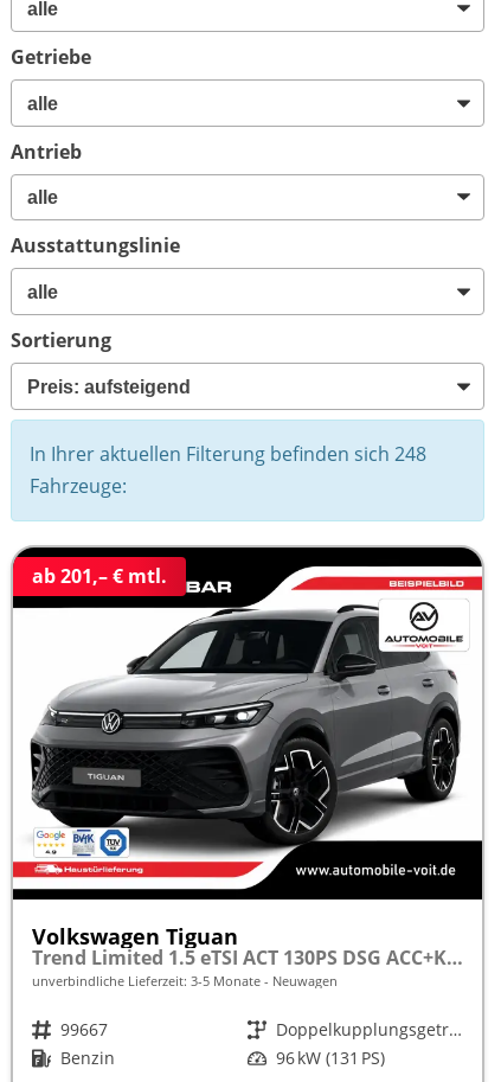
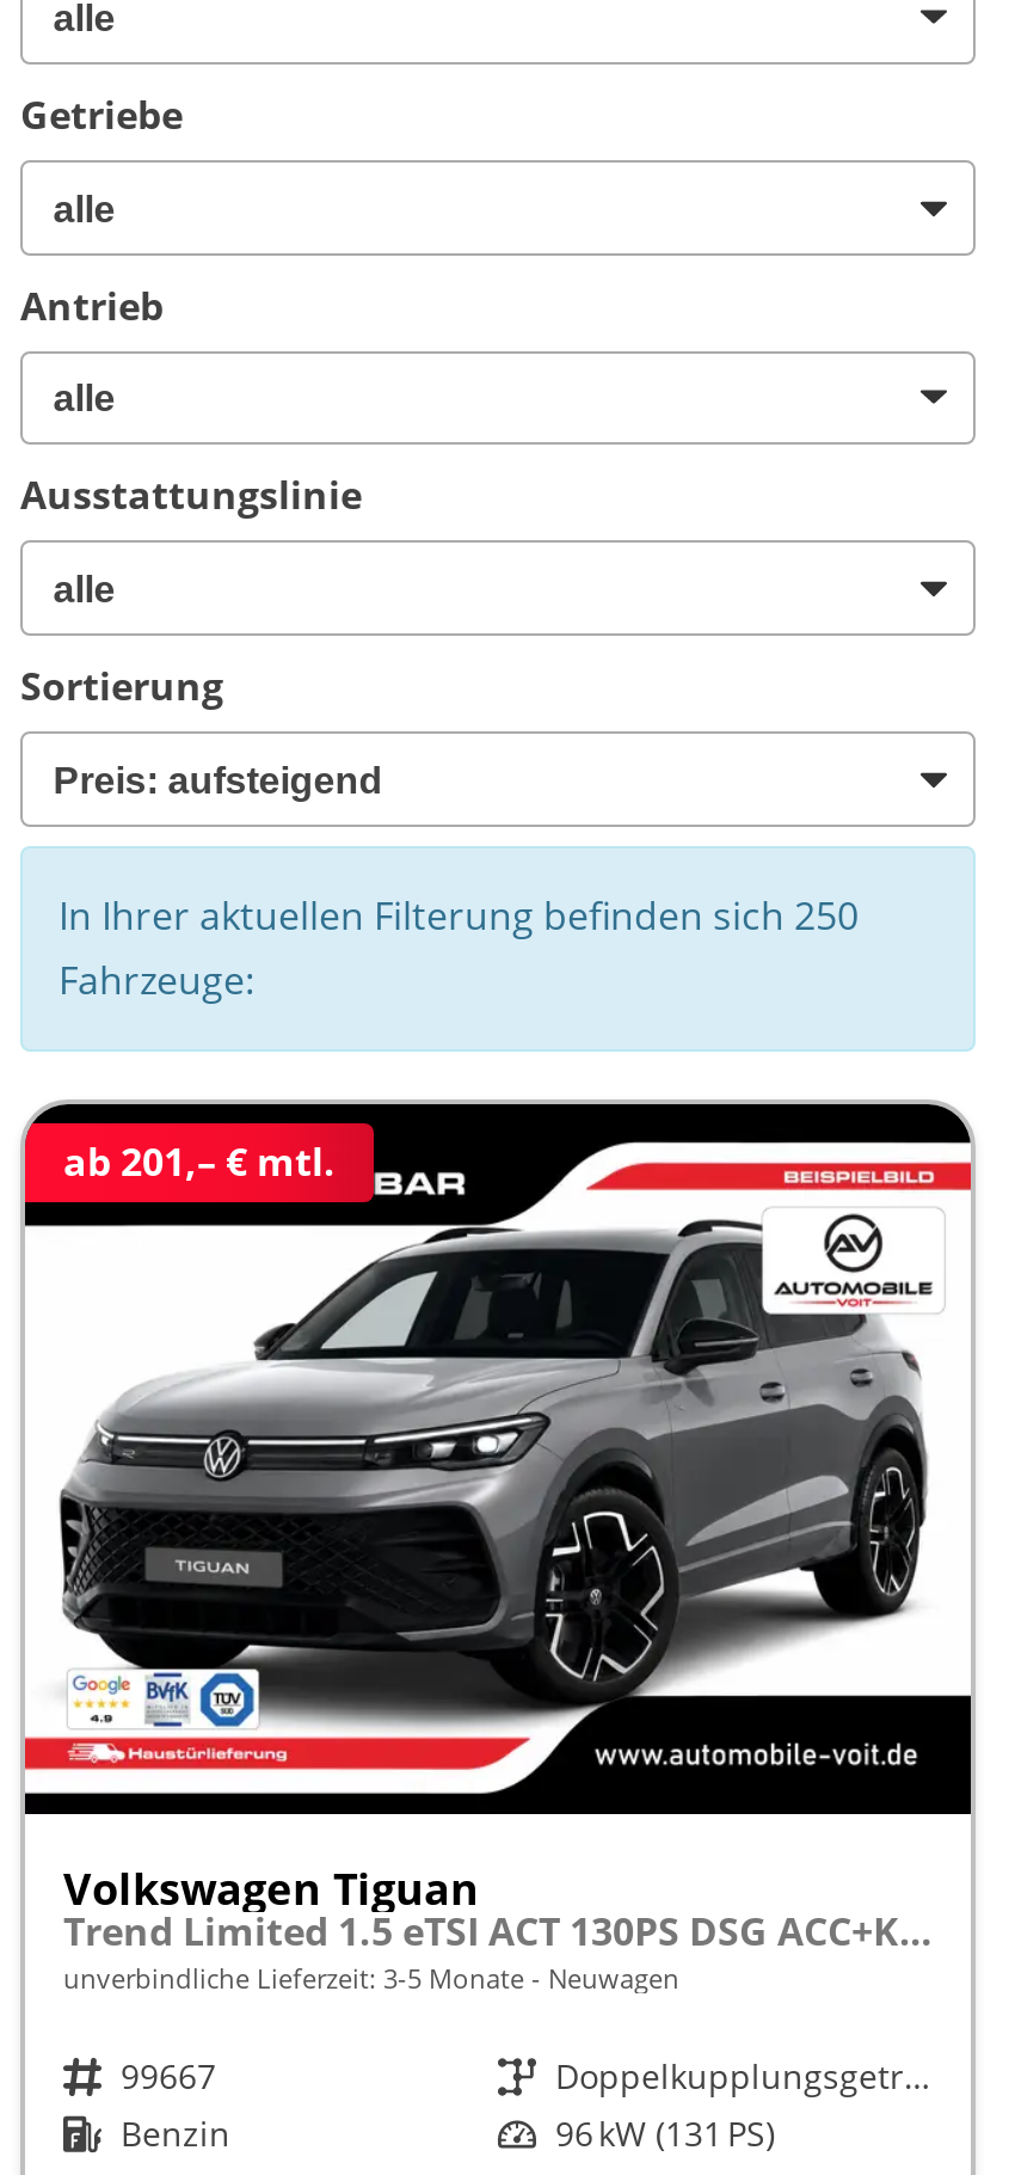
- In Ihrer aktuellen Filterung befinden sich 248
+ In Ihrer aktuellen Filterung befinden sich 250
